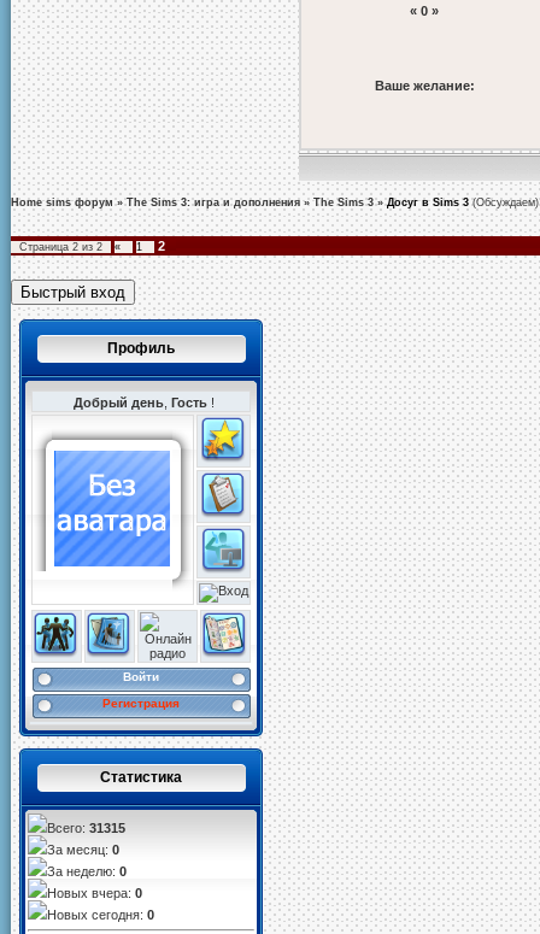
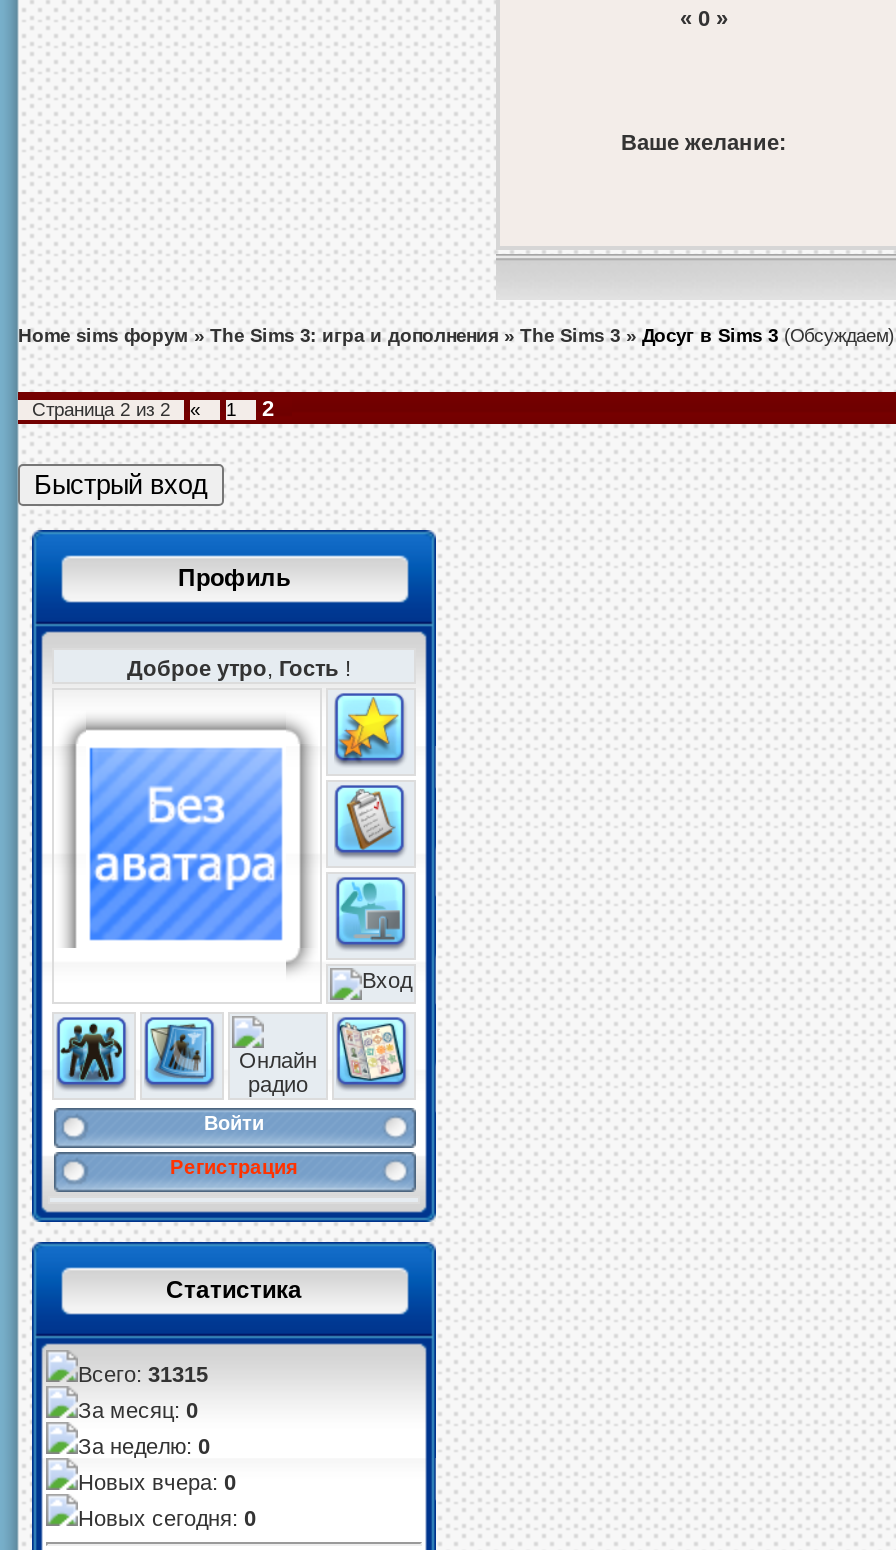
- Добрый день, Гость!
+ Доброе утро, Гость!
